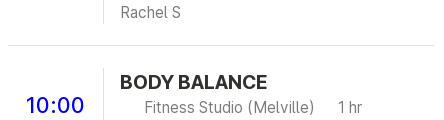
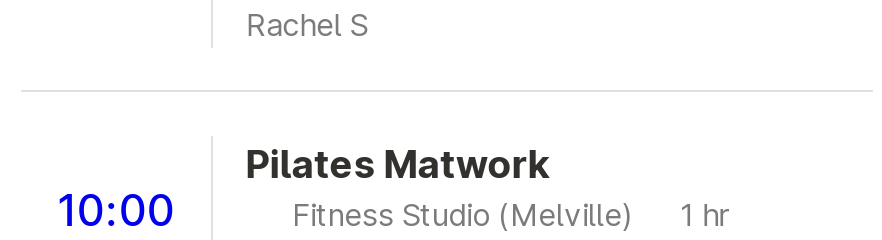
- BODY BALANCE
+ Pilates Matwork
